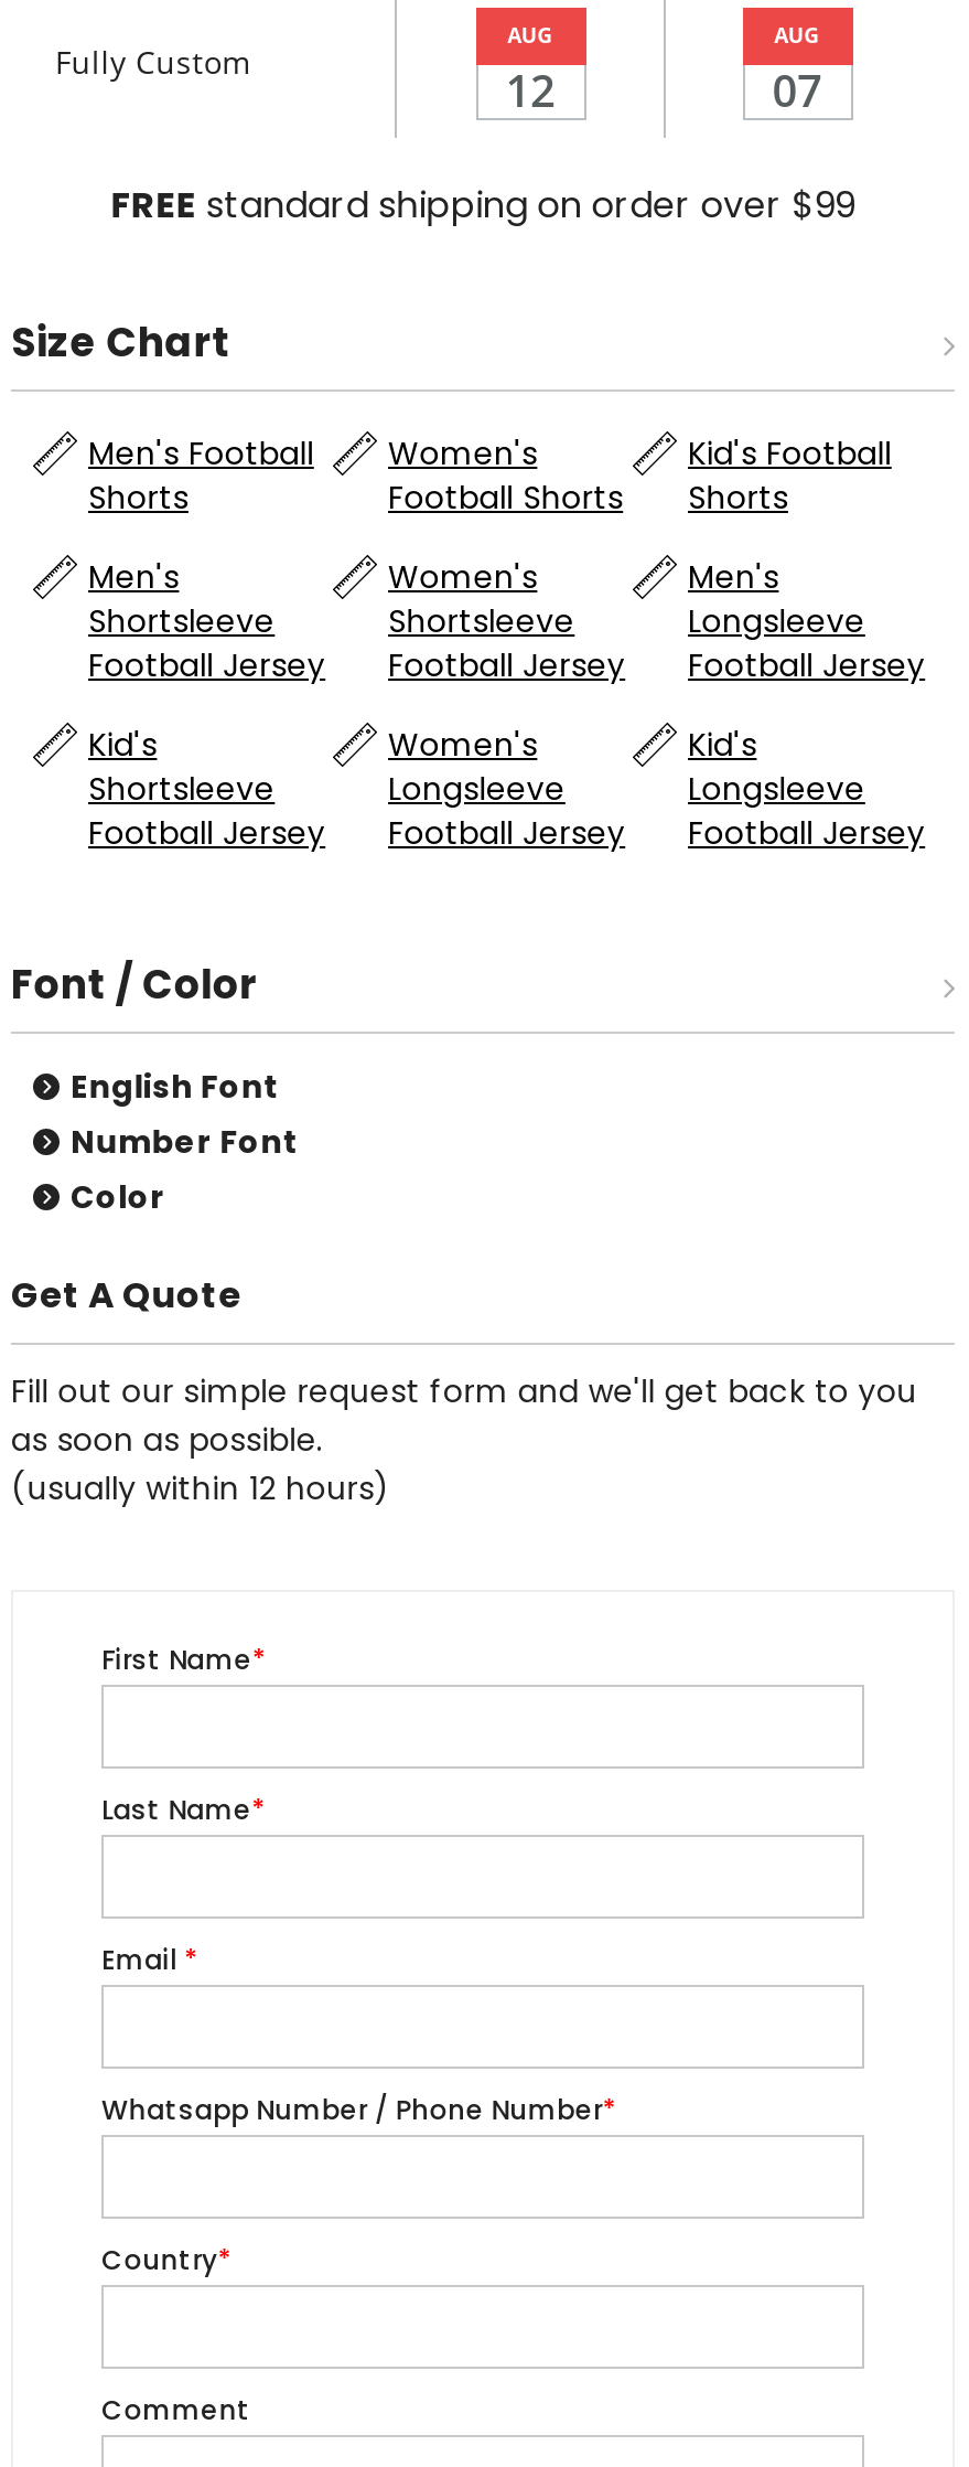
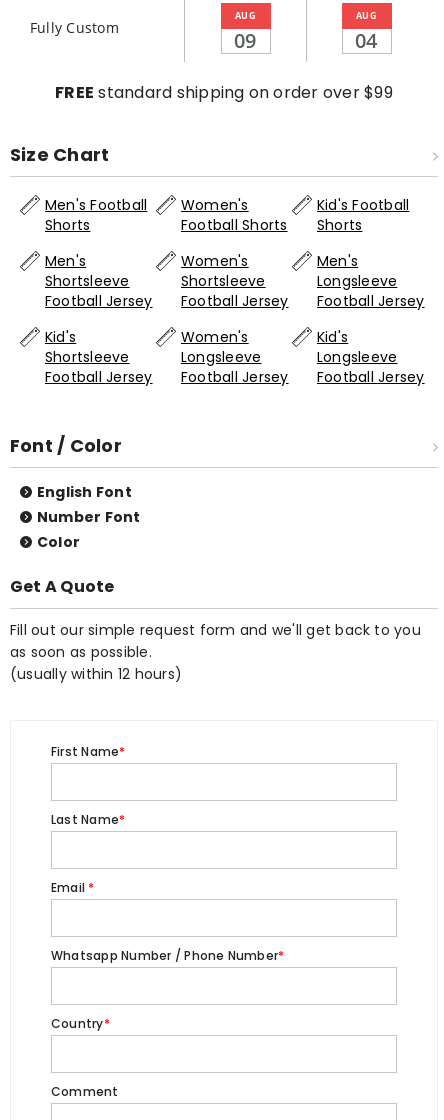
- 12
+ 09

- 07
+ 04
